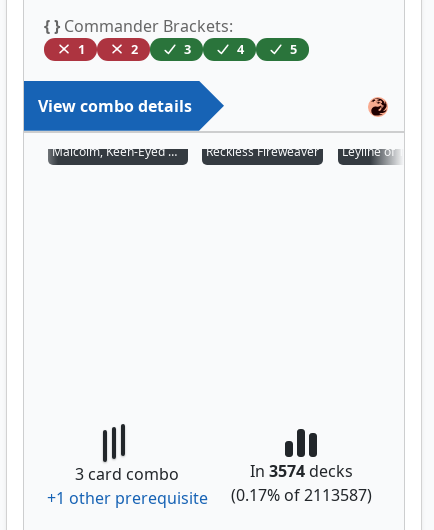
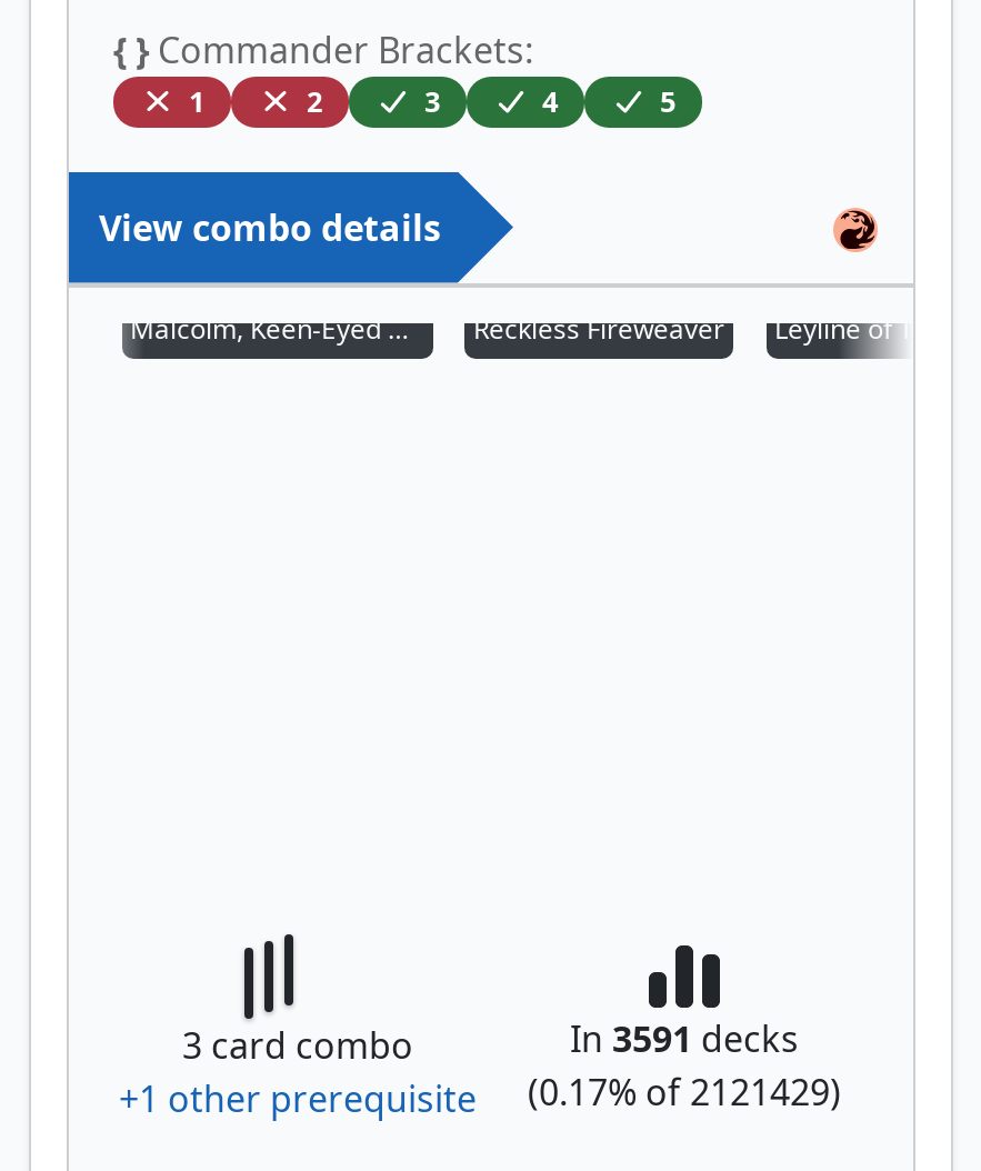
- In 3574 decks
+ In 3591 decks

- +1 other prerequisite (0.17% of 2113587)
+ +1 other prerequisite (0.17% of 2121429)
